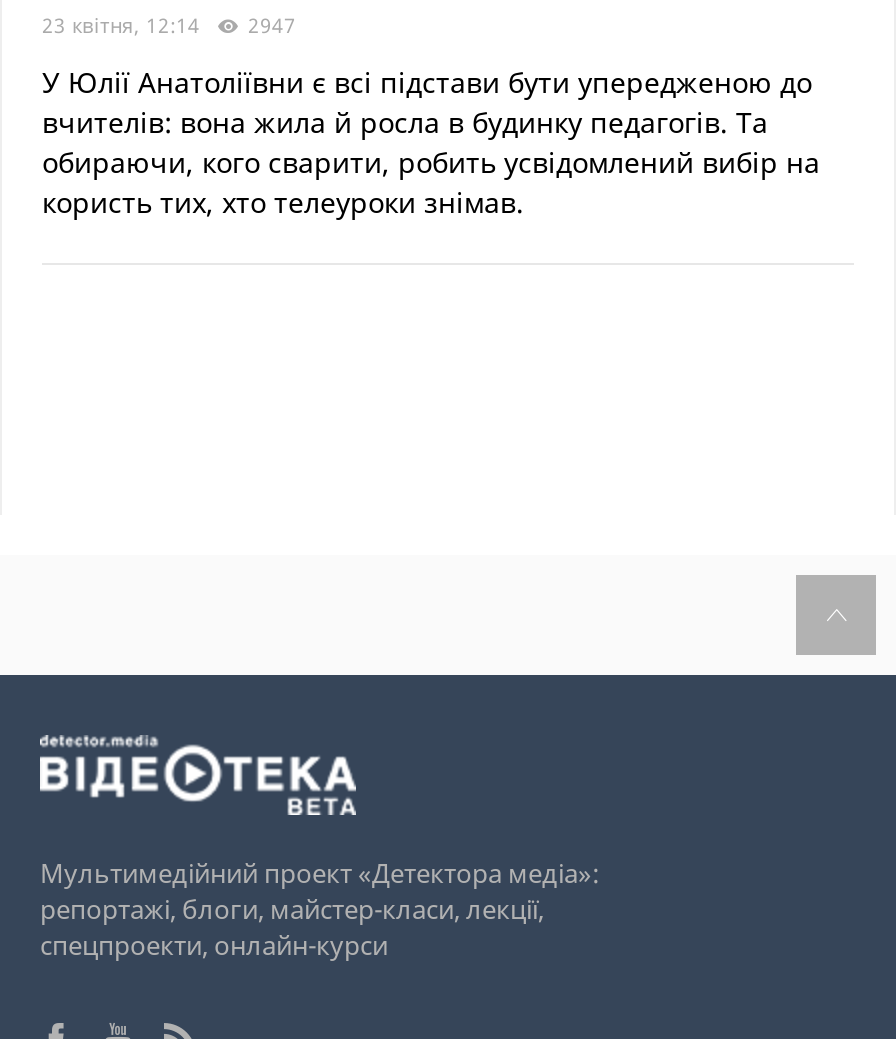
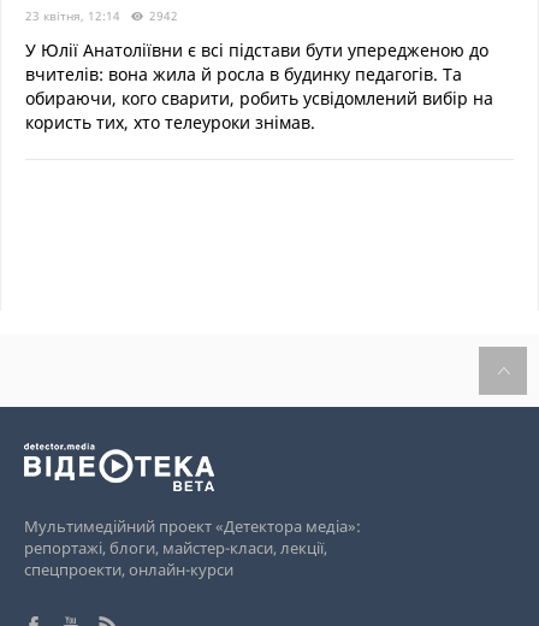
- 23 квітня, 12:14 2947
+ 23 квітня, 12:14 2942
